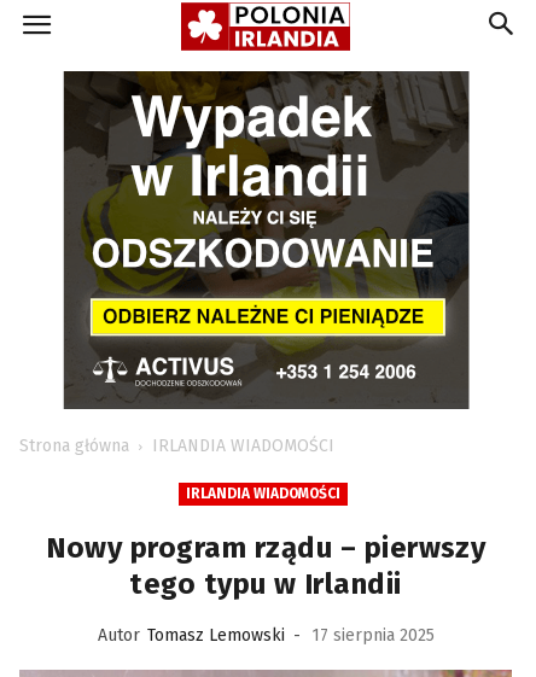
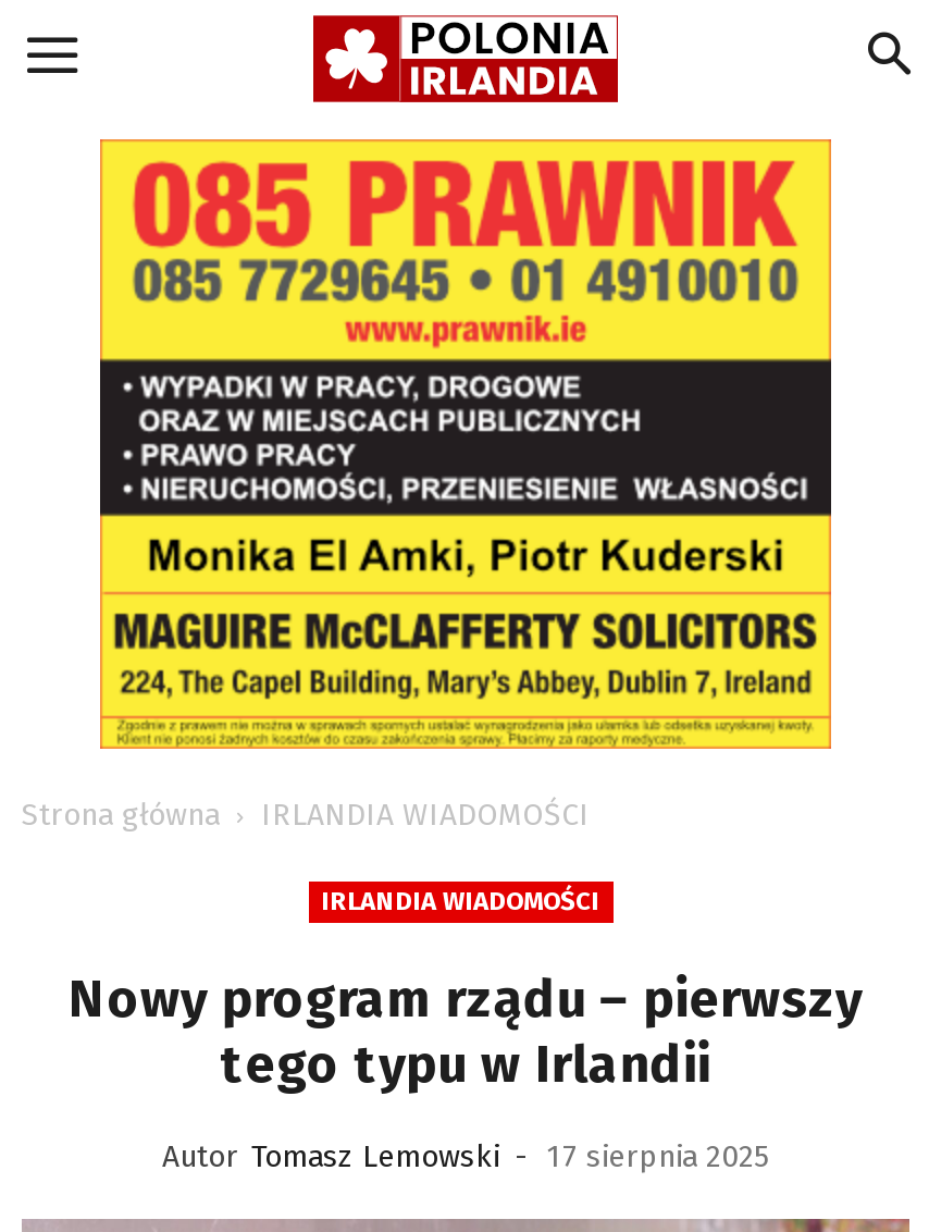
- [image]
+ [image]
